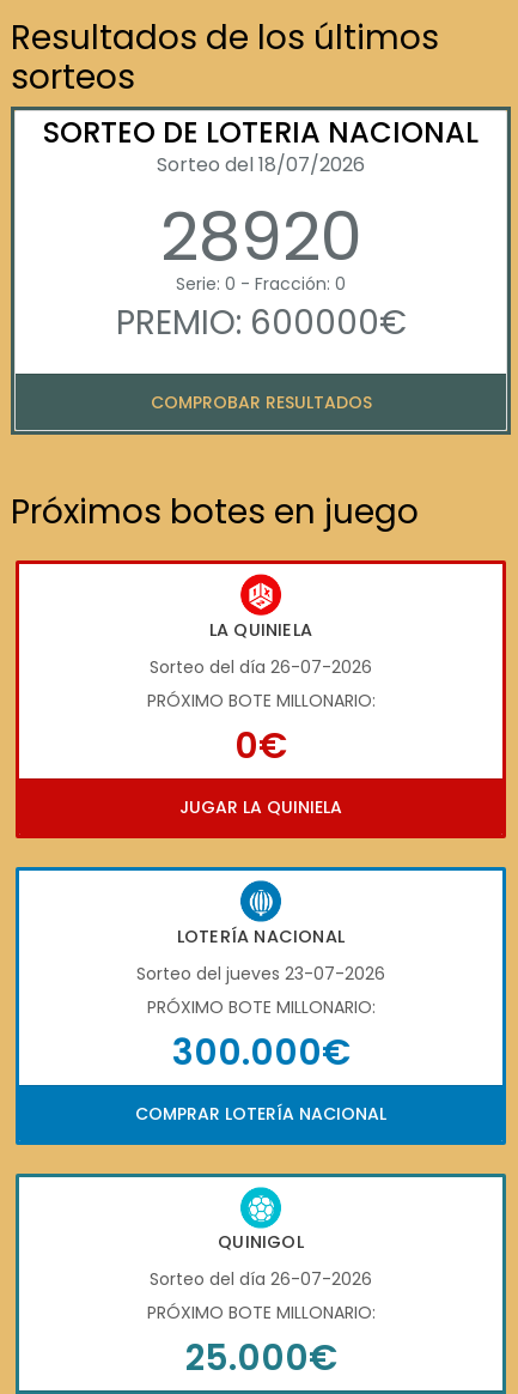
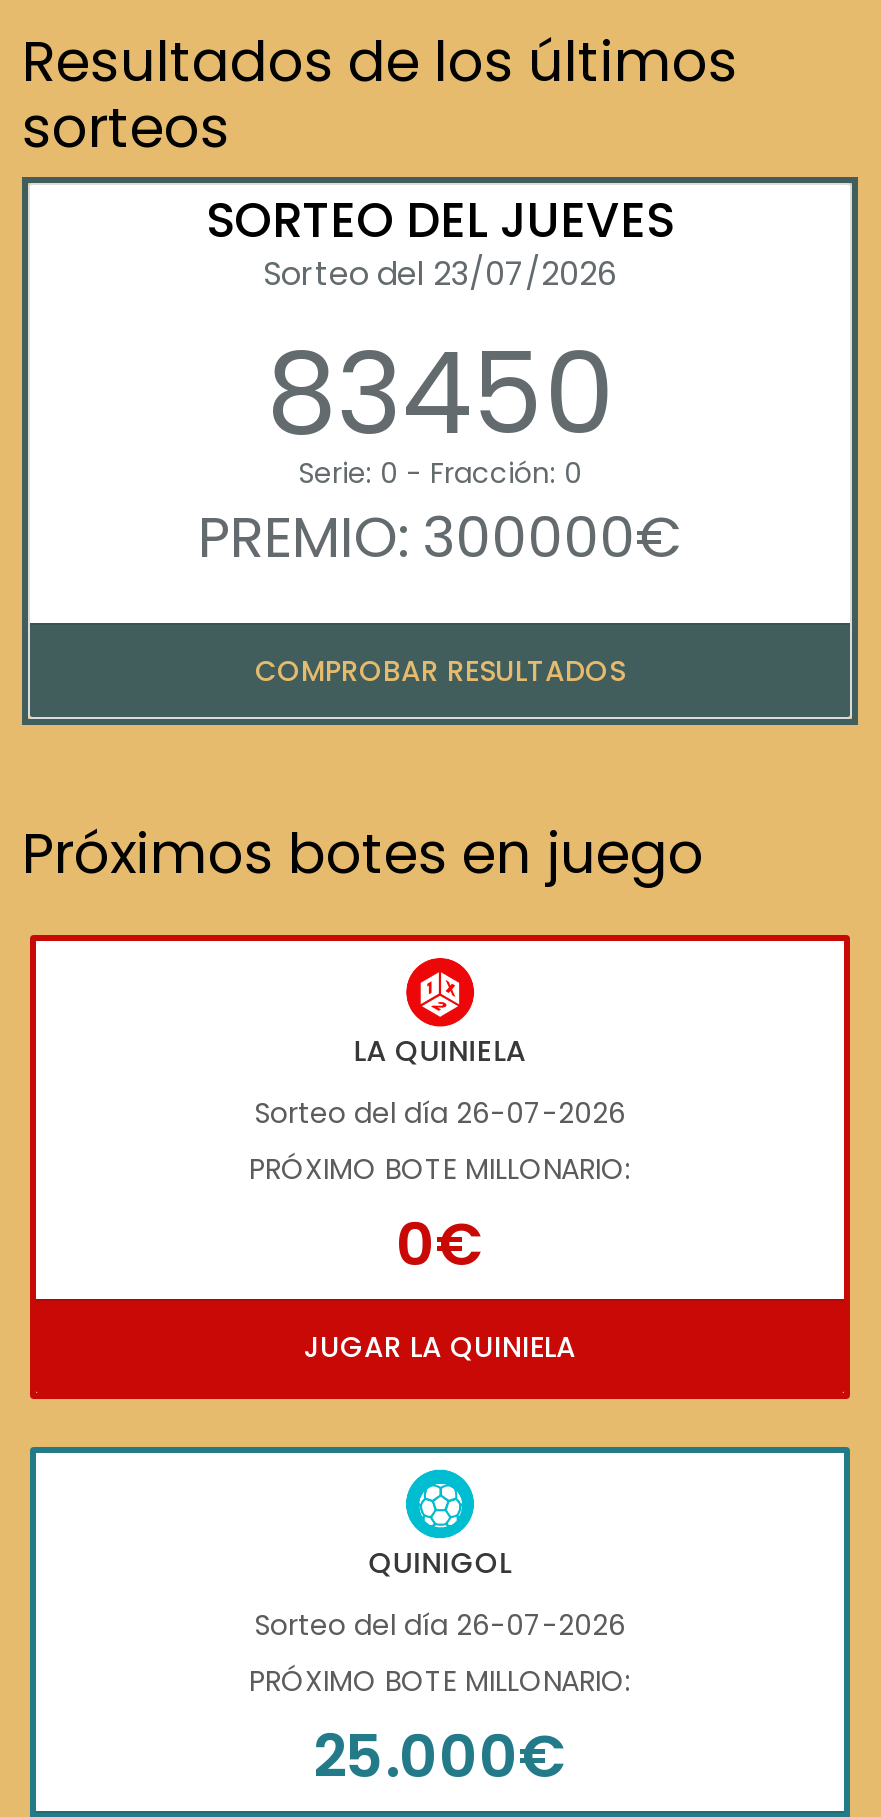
- SORTEO DE LOTERIA NACIONAL
- Sorteo del 18/07/2026
- 28920
+ SORTEO DEL JUEVES
+ Sorteo del 23/07/2026
+ 83450

- PREMIO: 600000€
+ PREMIO: 300000€

- [image]
- LOTERÍA NACIONAL
- Sorteo del jueves 23-07-2026
- PRÓXIMO BOTE MILLONARIO:
- 300.000€
- COMPRAR LOTERÍA NACIONAL
